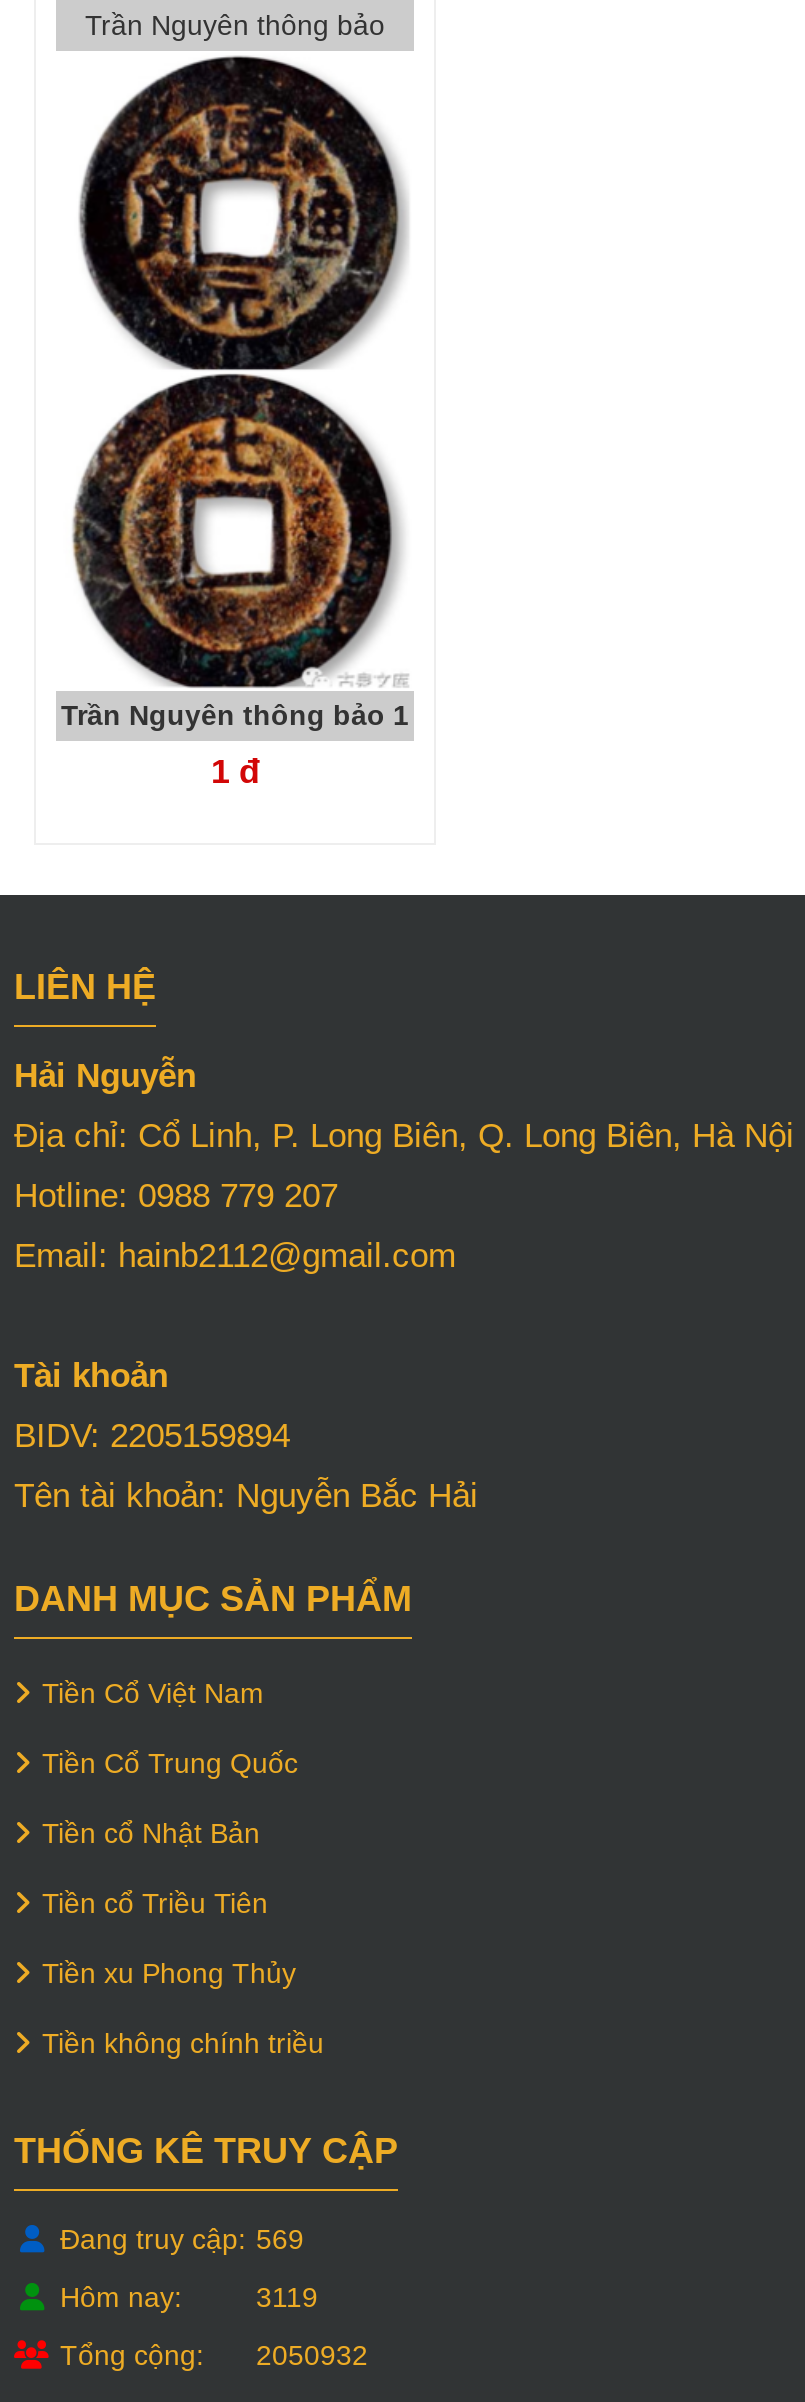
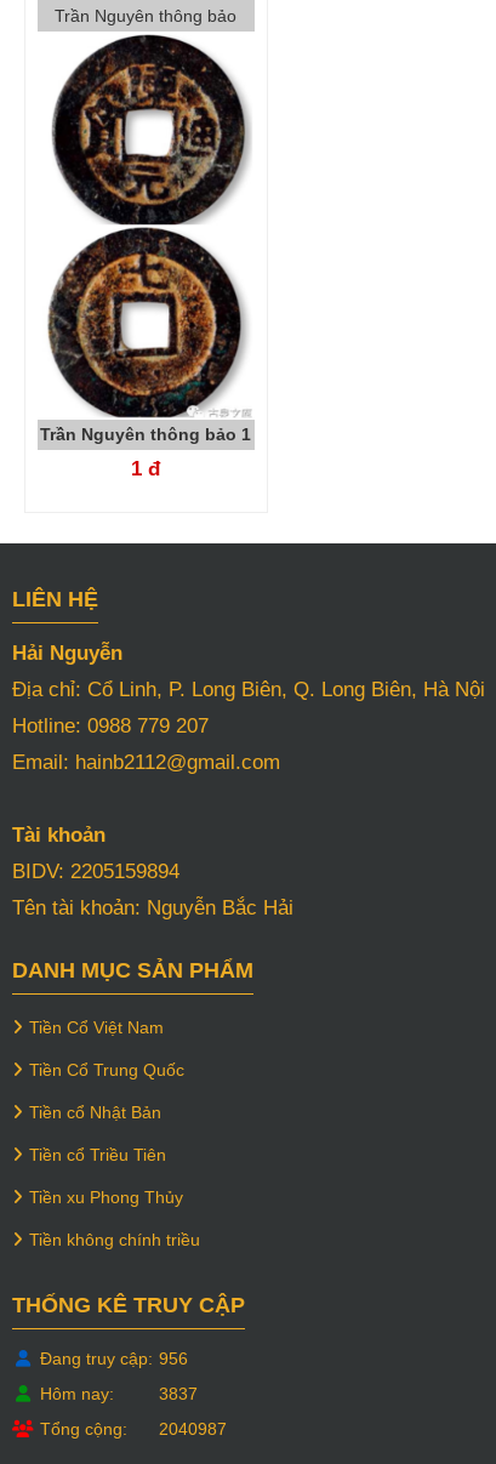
- Đang truy cập 569
+ Đang truy cập 956

- 3119
+ 3837

- Tổng cộng 2050932
+ Tổng cộng 2040987
